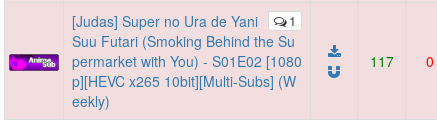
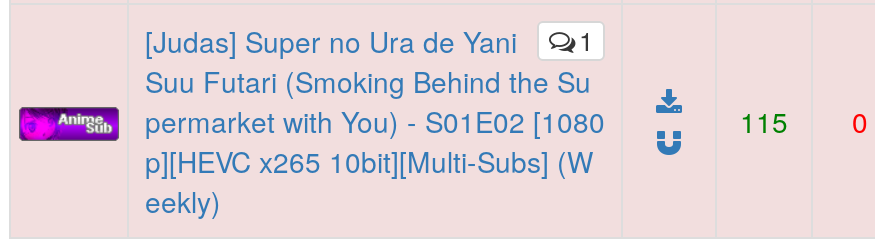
- 117 0
+ 115 0
